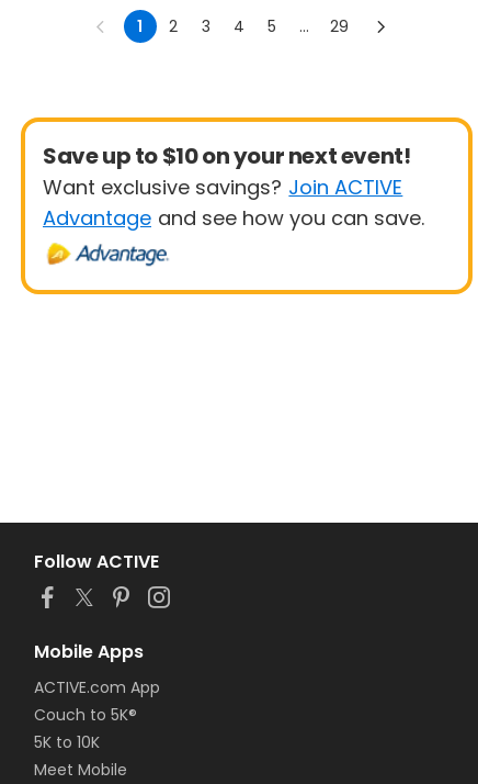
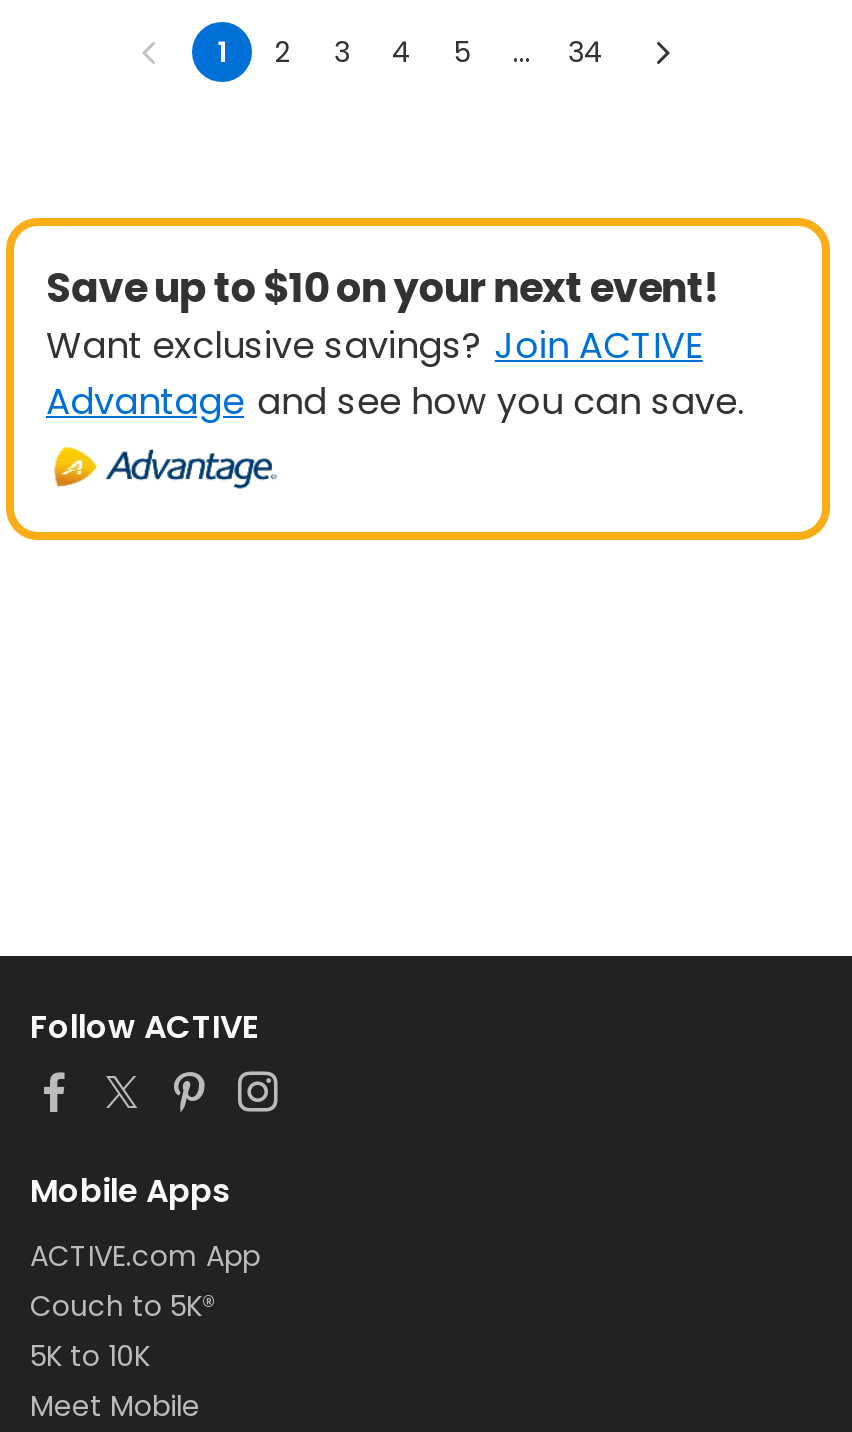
- 29
+ 34
